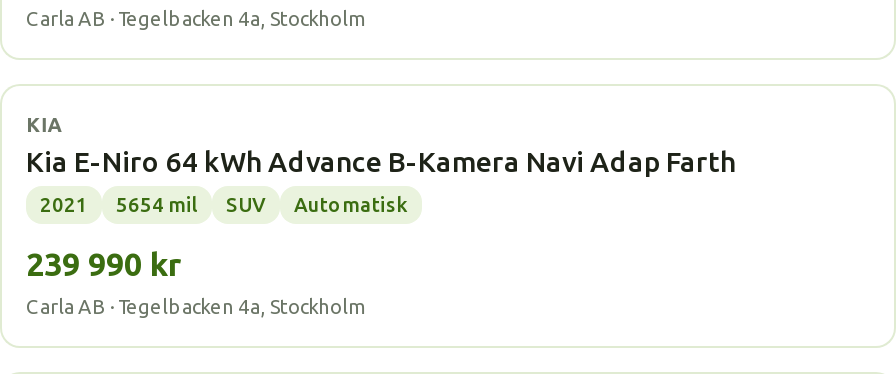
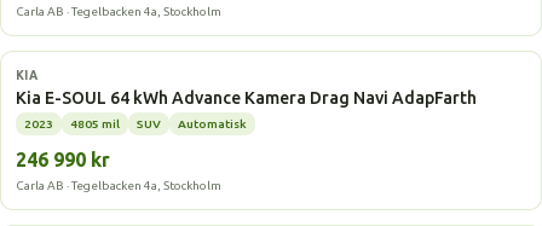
- Kia E-Niro 64 kWh Advance B-Kamera Navi Adap Farth
+ Kia E-SOUL 64 kWh Advance Kamera Drag Navi AdapFarth

- 2021
+ 2023

- 5654 mil
+ 4805 mil

- 239 990 kr
+ 246 990 kr
